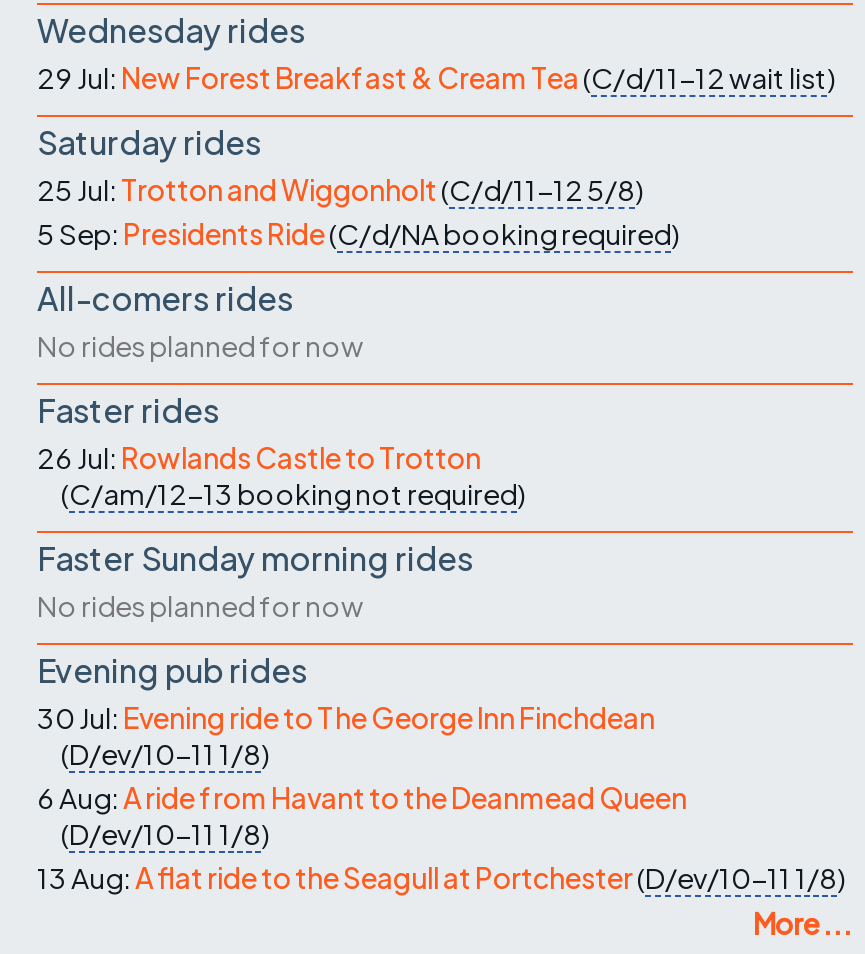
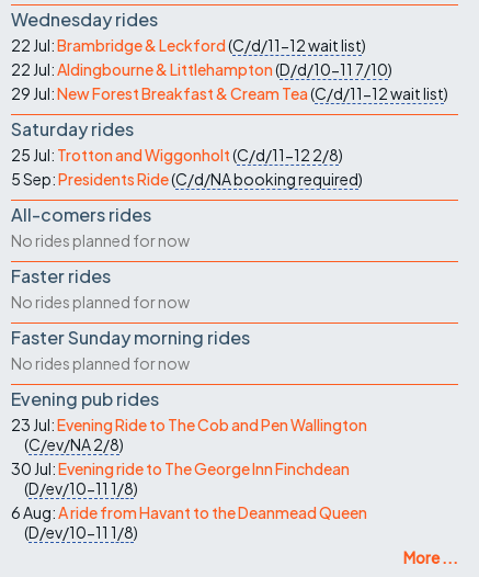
+ 22 Jul: Brambridge & Leckford (C/d/11-12 wait list)
+ 22 Jul: Aldingbourne & Littlehampton (D/d/10-11 7/10)

- 25 Jul: Trotton and Wiggonholt (C/d/11-12 5/8)
+ 25 Jul: Trotton and Wiggonholt (C/d/11-12 2/8)

- 26 Jul: Rowlands Castle to Trotton
- (C/am/12-13 booking not required)
+ No rides planned for now

+ 23 Jul: Evening Ride to The Cob and Pen Wallington
+ (C/ev/NA 2/8)

moved down: 30 Jul: Evening ride to The George Inn Finchdean | (D/ev/10-11 1/8) | 6 Aug: A ride from Havant to the Deanmead Queen | (D/ev/10-11 1/8)

- 13 Aug: A flat ride to the Seagull at Portchester(D/ev/10-11 1/8)
